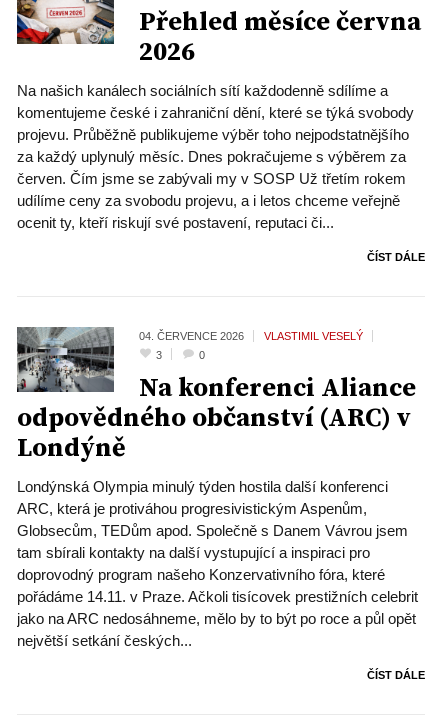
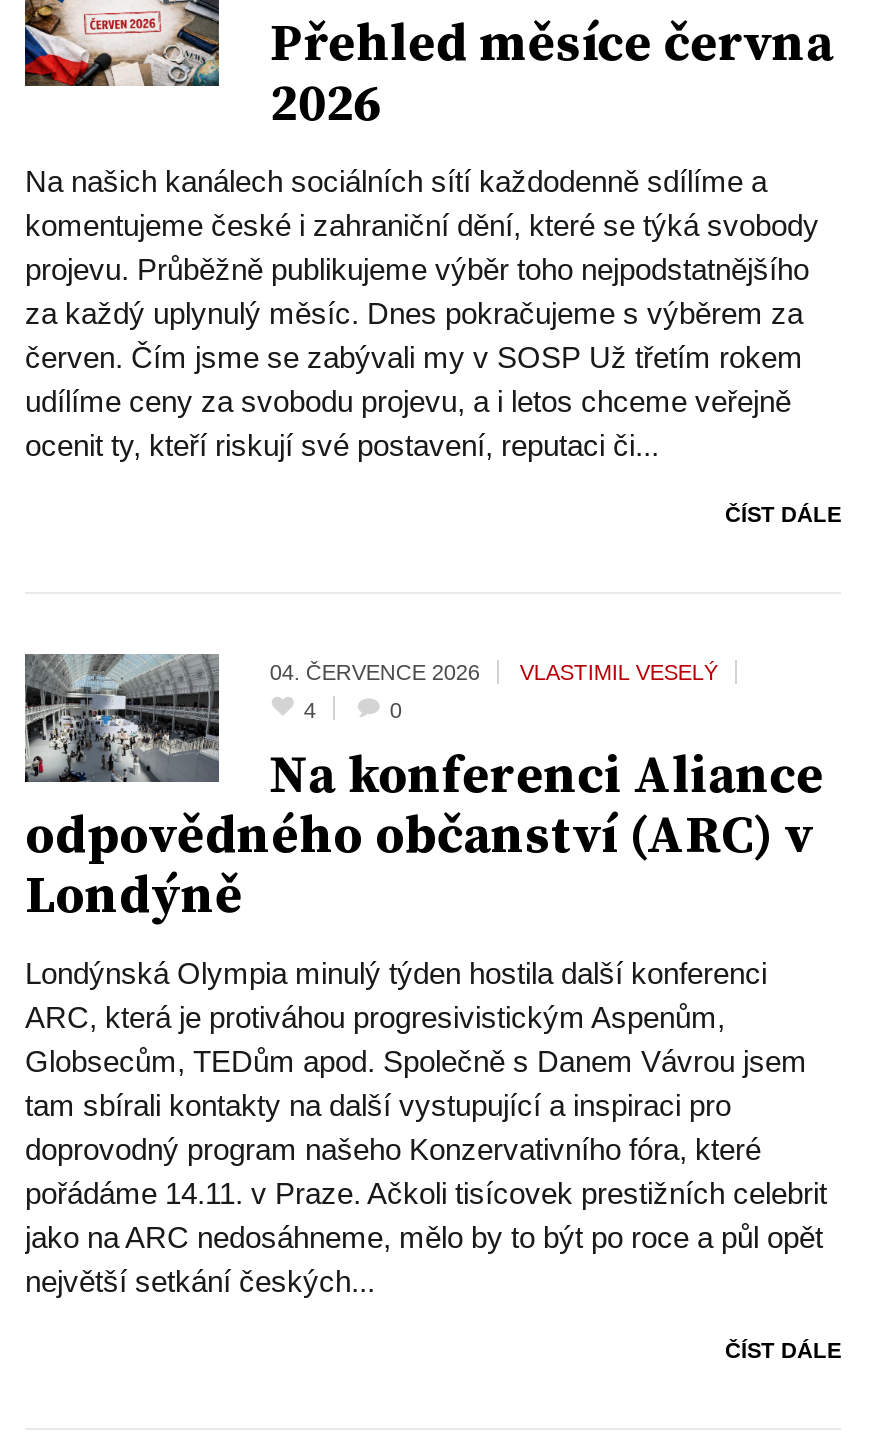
- 3
+ 4
